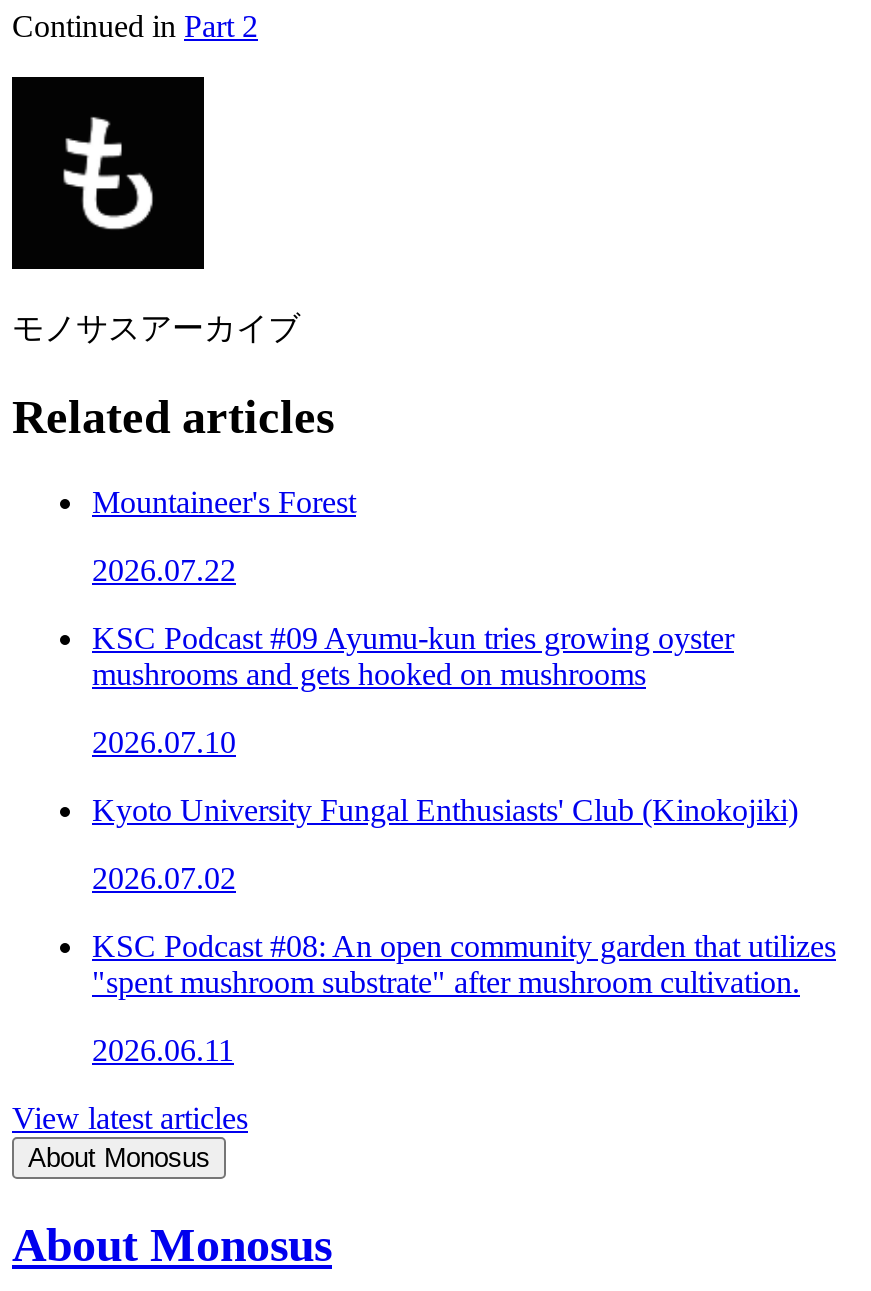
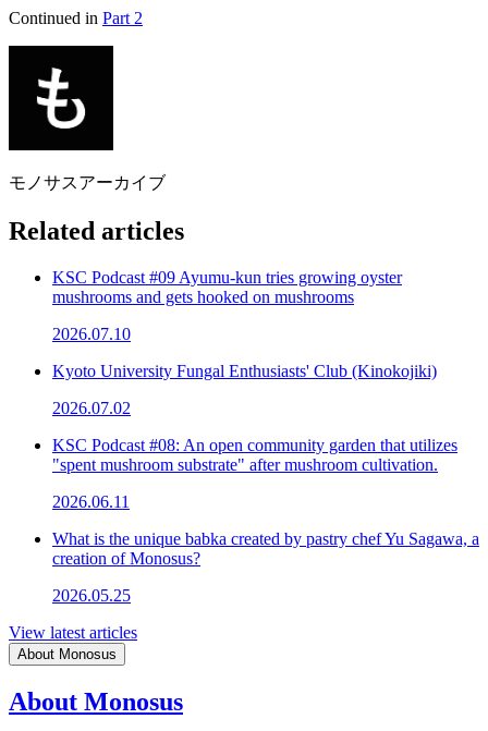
- Mountaineer's Forest
- 2026.07.22

moved up: KSC Podcast #09 Ayumu-kun tries growing oyster | mushrooms and gets hooked on mushrooms | 2026.07.10 | Kyoto University Fungal Enthusiasts' Club (Kinokojiki) | 2026.07.02 | KSC Podcast #08: An open community garden that utilizes | "spent mushroom substrate" after mushroom cultivation. | 2026.06.11

+ What is the unique babka created by pastry chef Yu Sagawa, a
+ creation of Monosus?
+ 2026.05.25
